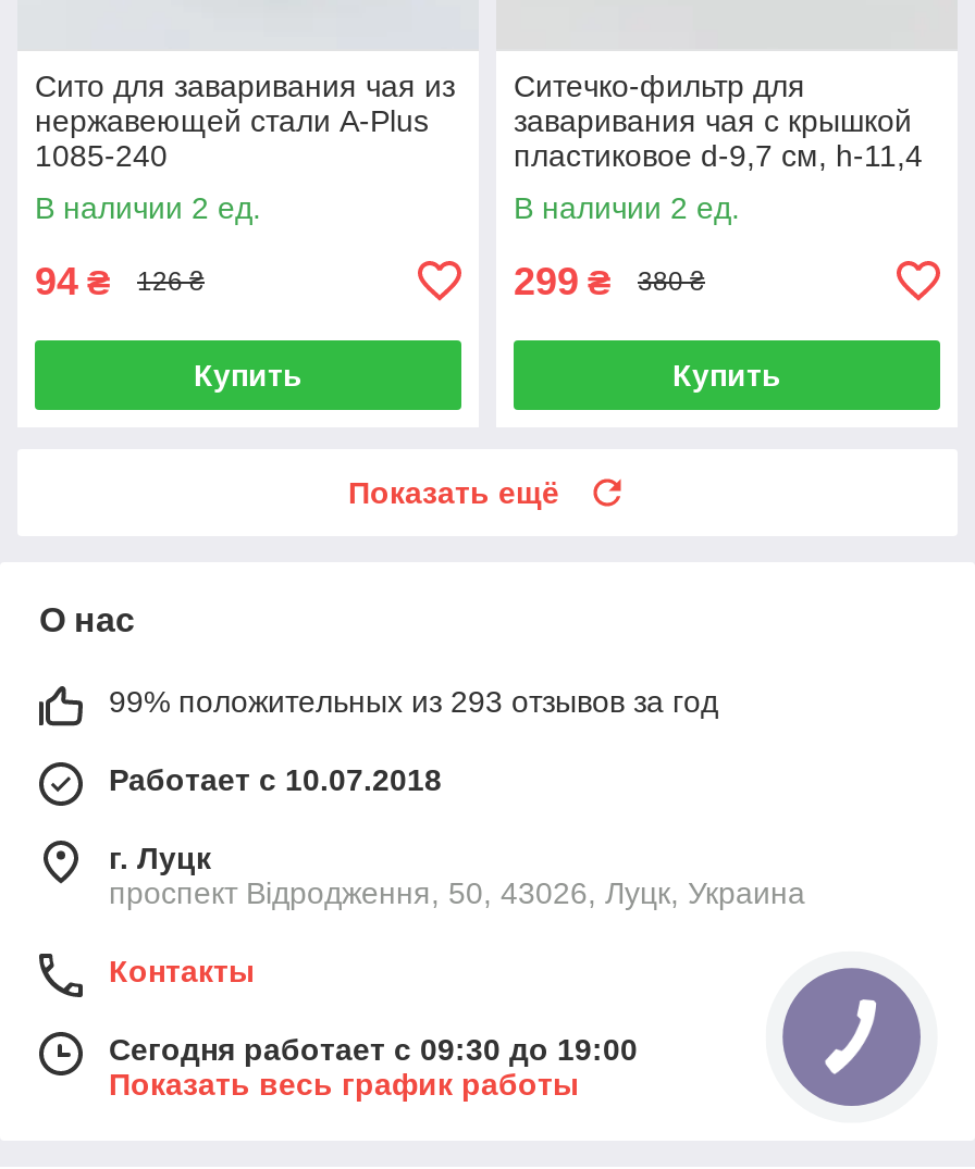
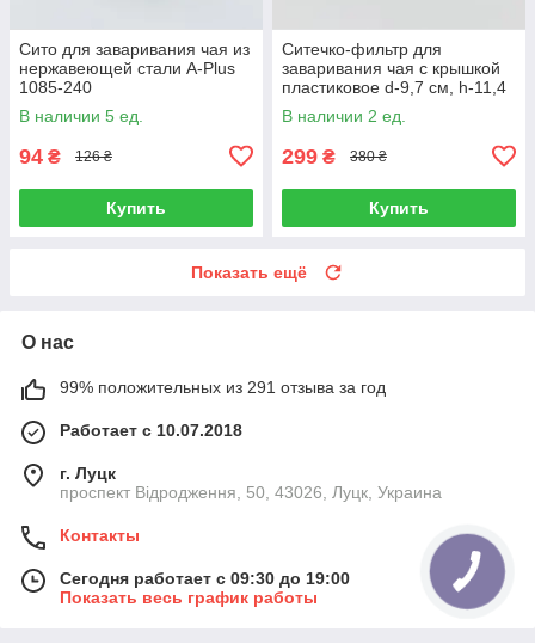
- В наличии 2 ед.
+ В наличии 5 ед.

- 99% положительных из 293 отзывов за год
+ 99% положительных из 291 отзыва за год
